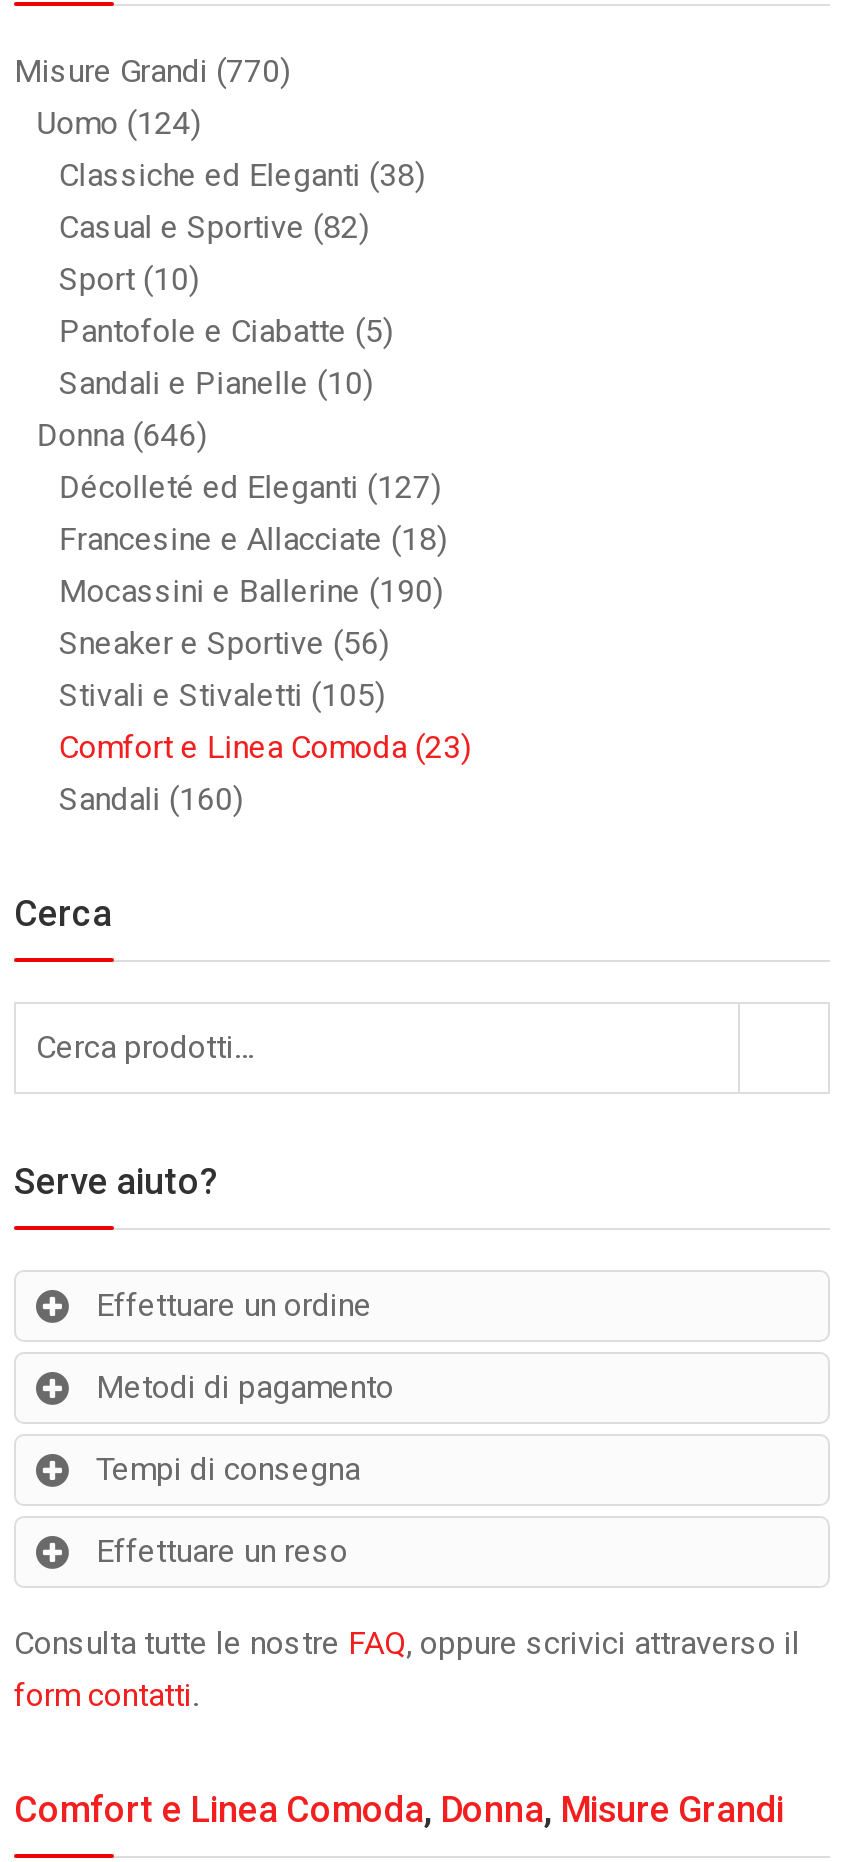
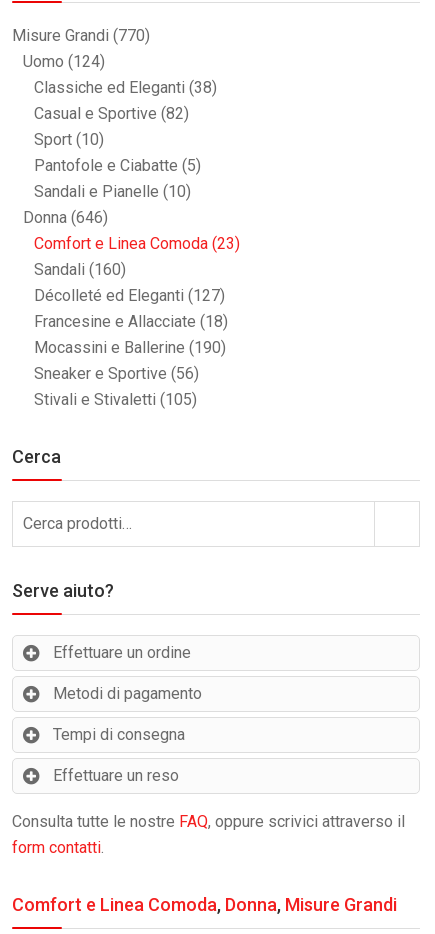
moved down: Décolleté ed Eleganti (127) | Francesine e Allacciate (18) | Mocassini e Ballerine (190) | Sneaker e Sportive (56) | Stivali e Stivaletti (105)

moved up: Comfort e Linea Comoda (23) | Sandali (160)
